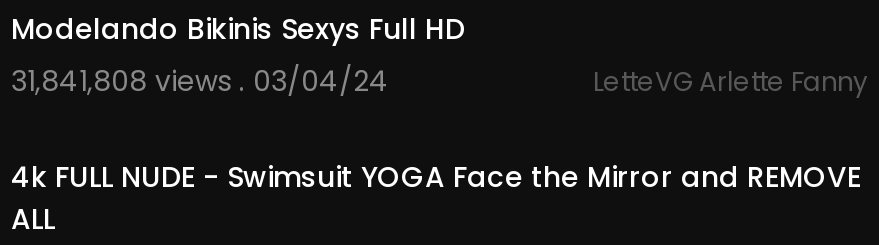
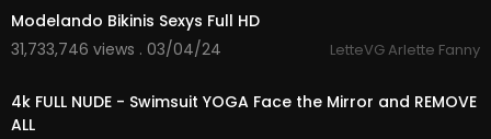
- 31,841,808 views . 03/04/24
+ 31,733,746 views . 03/04/24
